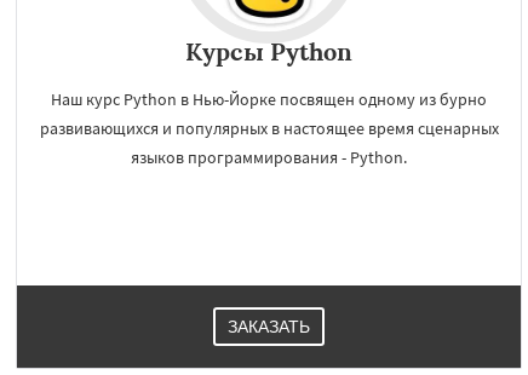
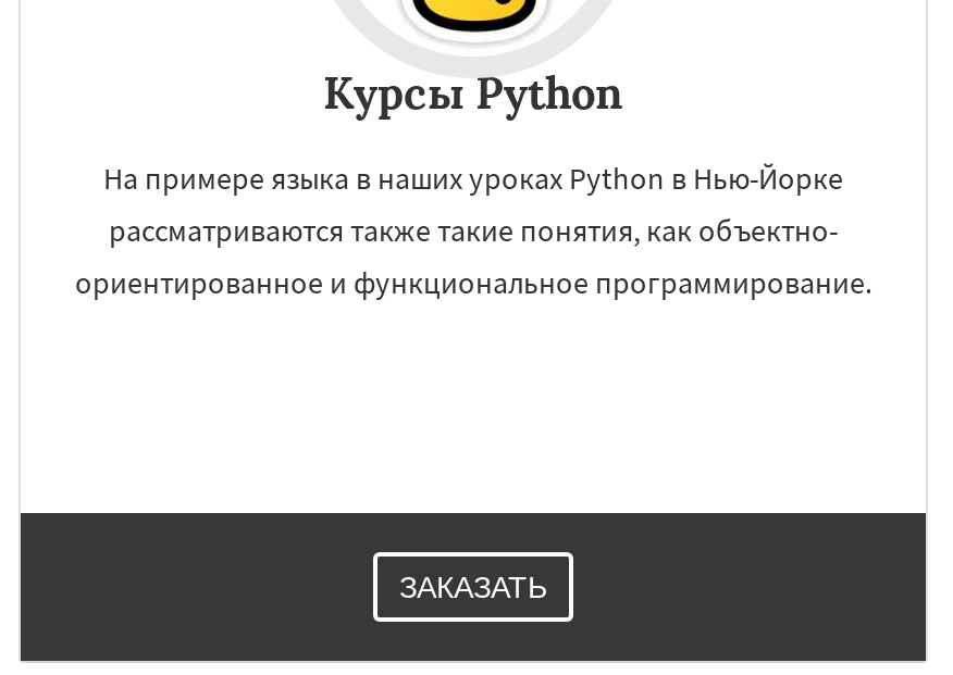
- Наш курс Python в Нью-Йорке посвящен одному из бурно
- развивающихся и популярных в настоящее время сценарных
- языков программирования - Python.
+ На примере языка в наших уроках Python в Нью-Йорке
+ рассматриваются также такие понятия, как объектно-
+ ориентированное и функциональное программирование.
